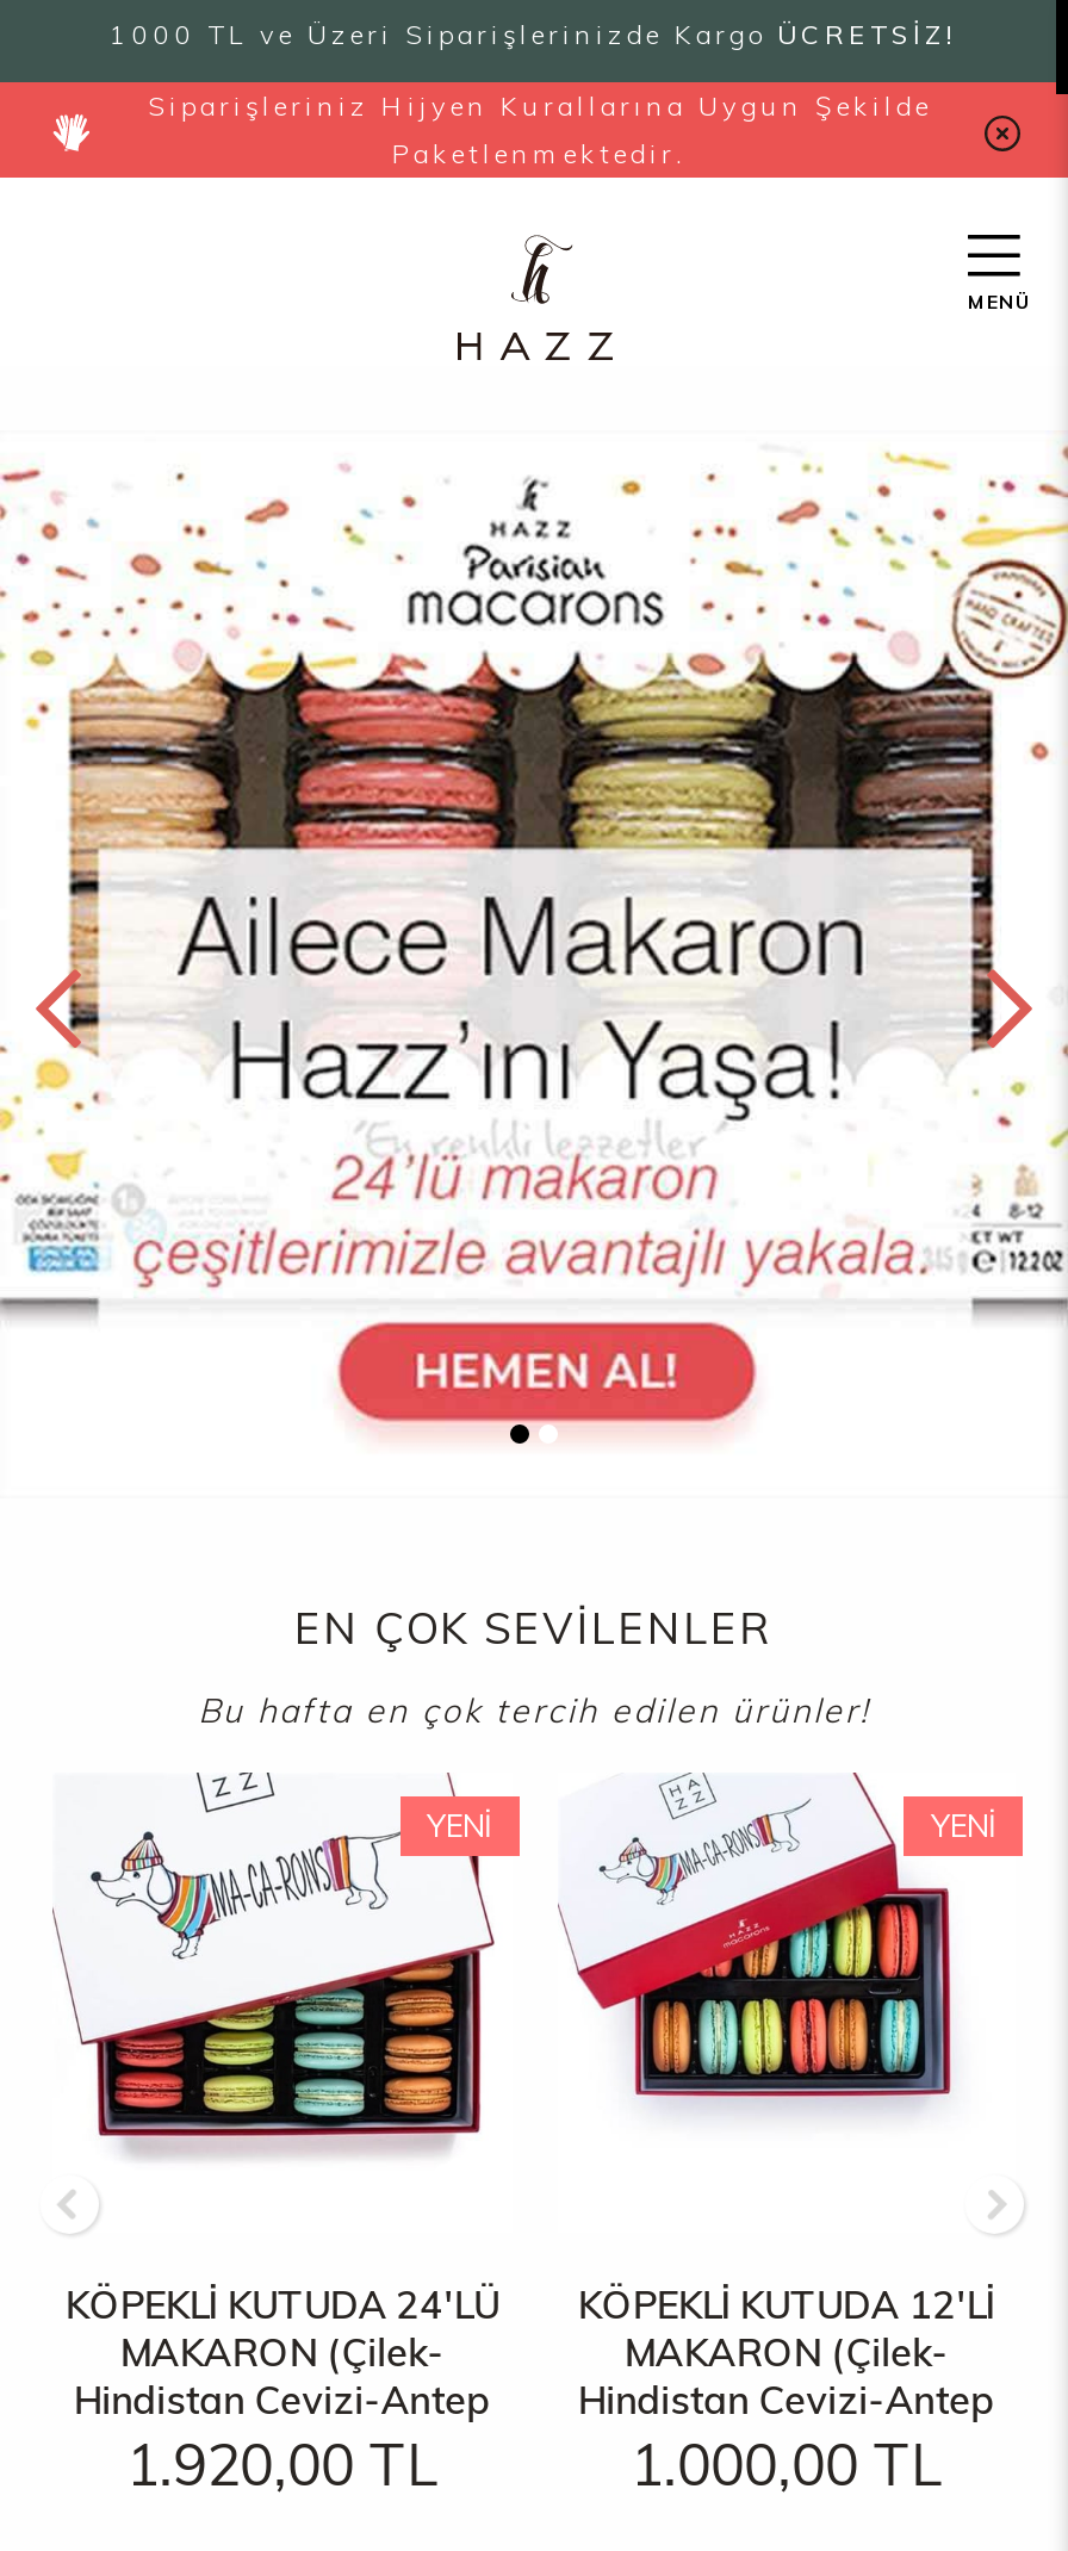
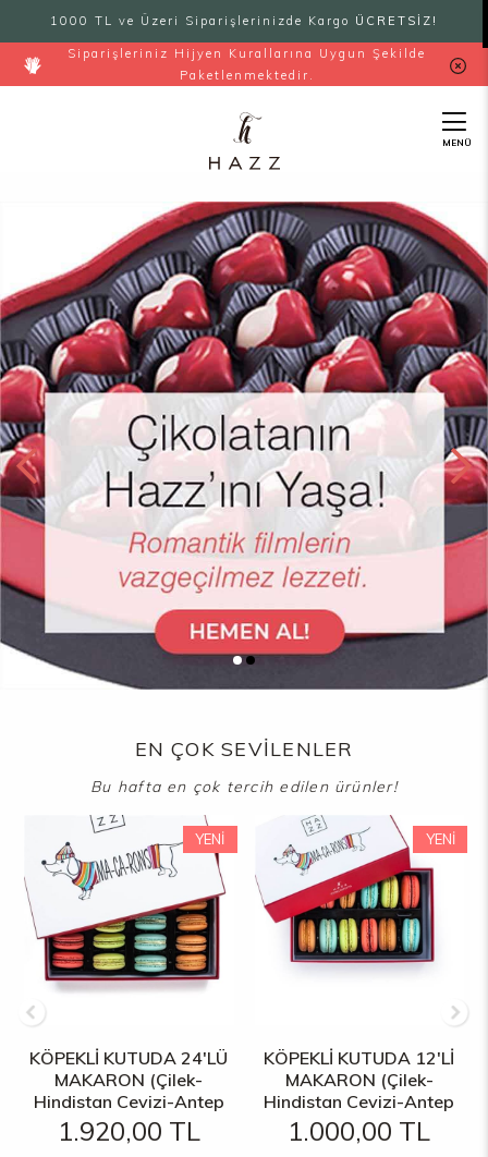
- [image]
+ [image]
